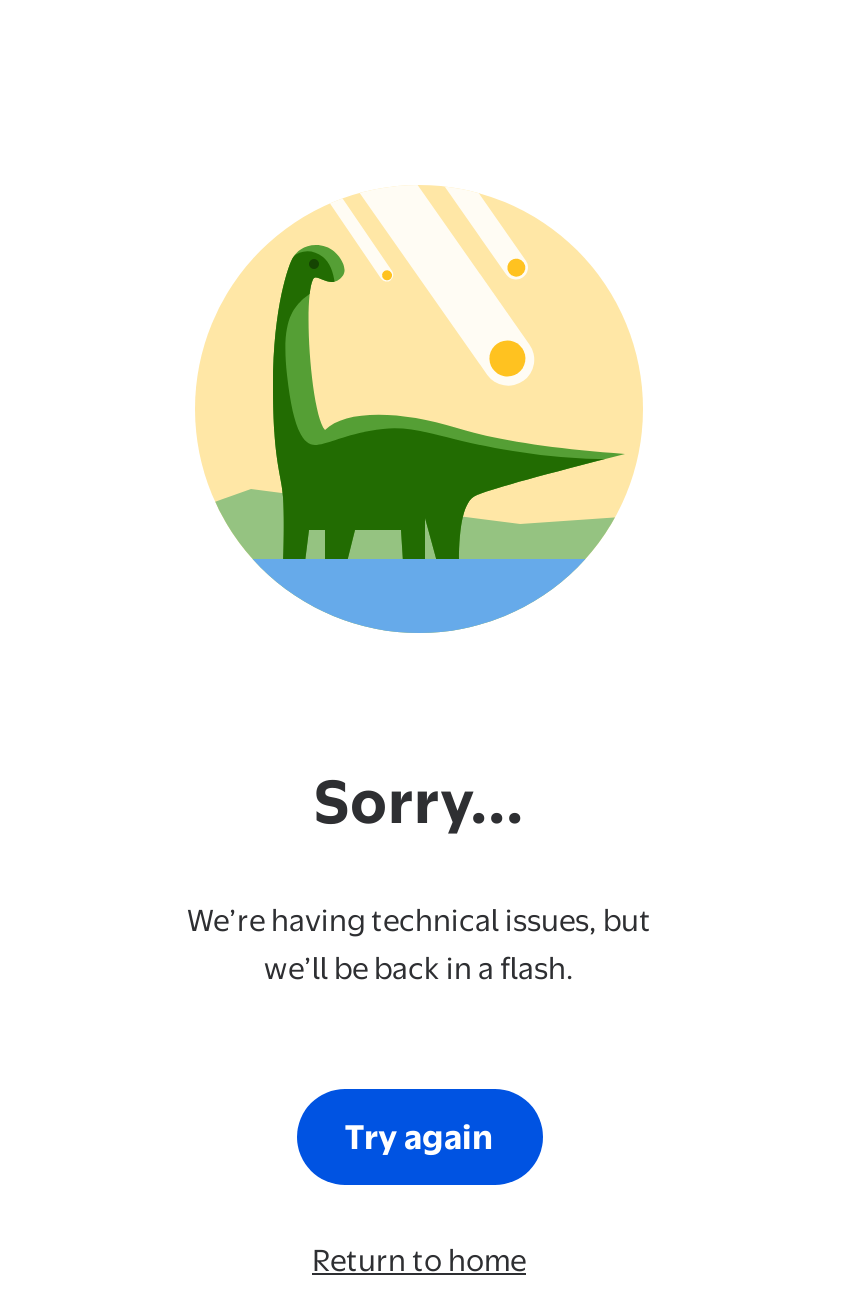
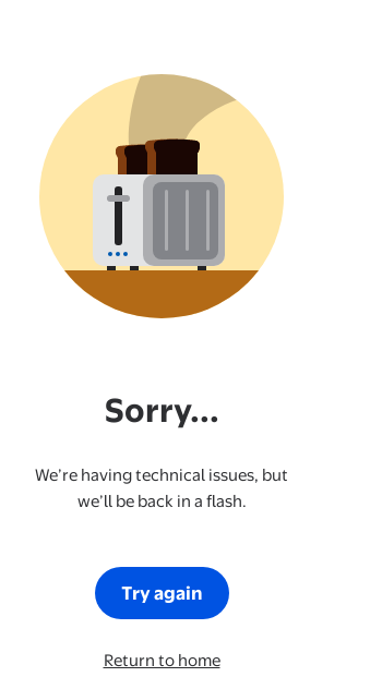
- [image]
+ [image]
